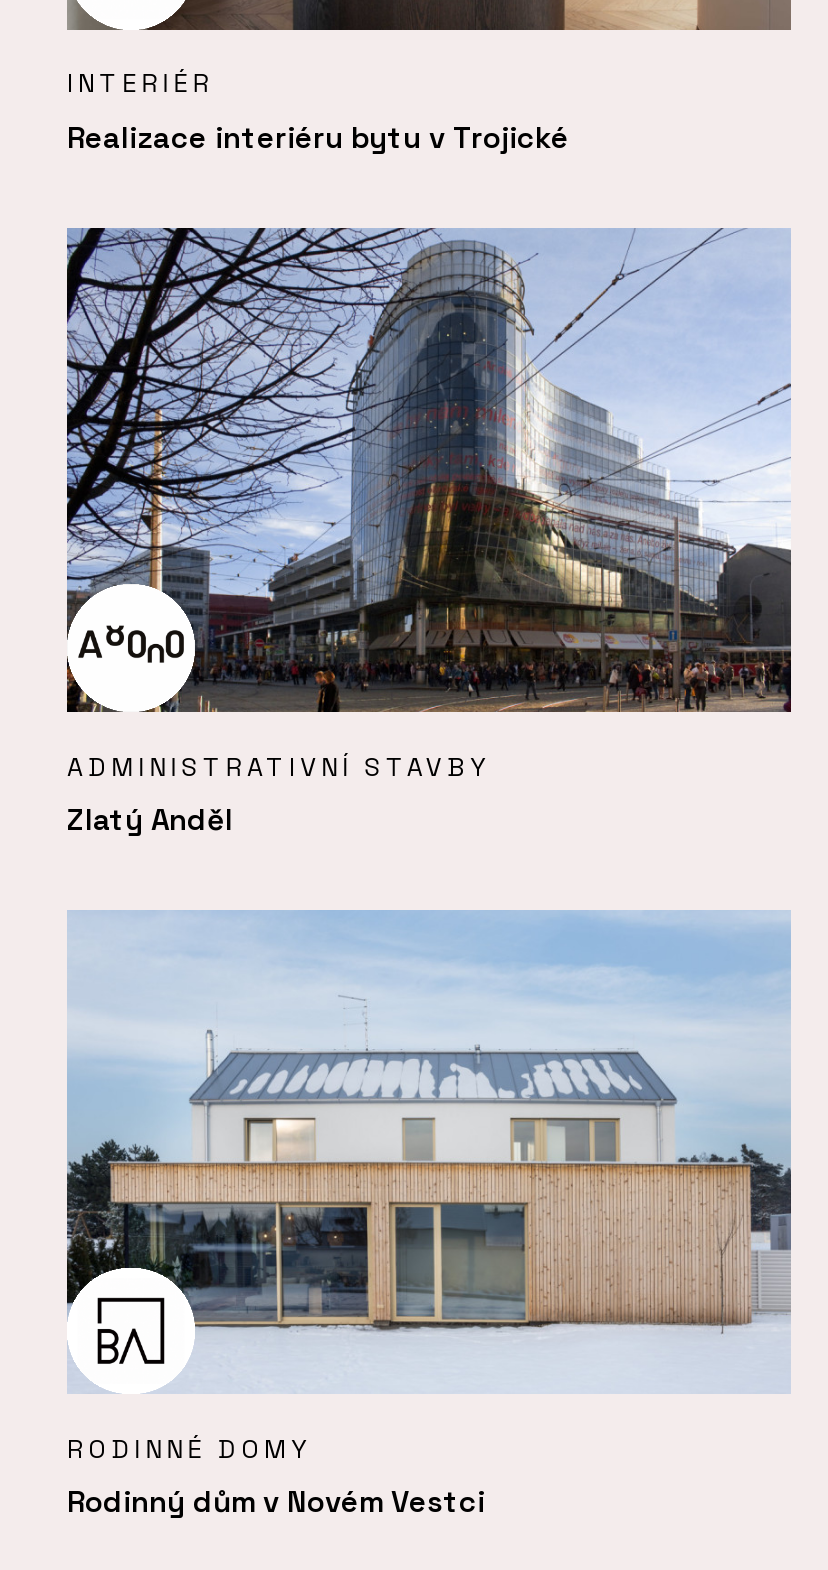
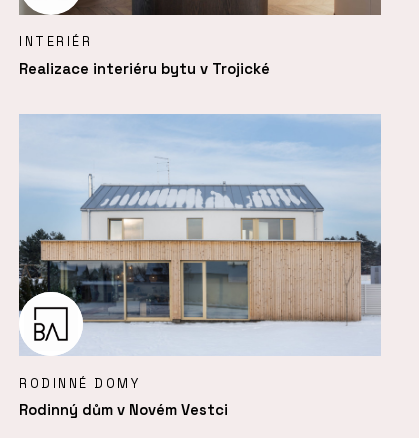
- [image]
- ADMINISTRATIVNÍ STAVBY
- Zlatý Anděl
